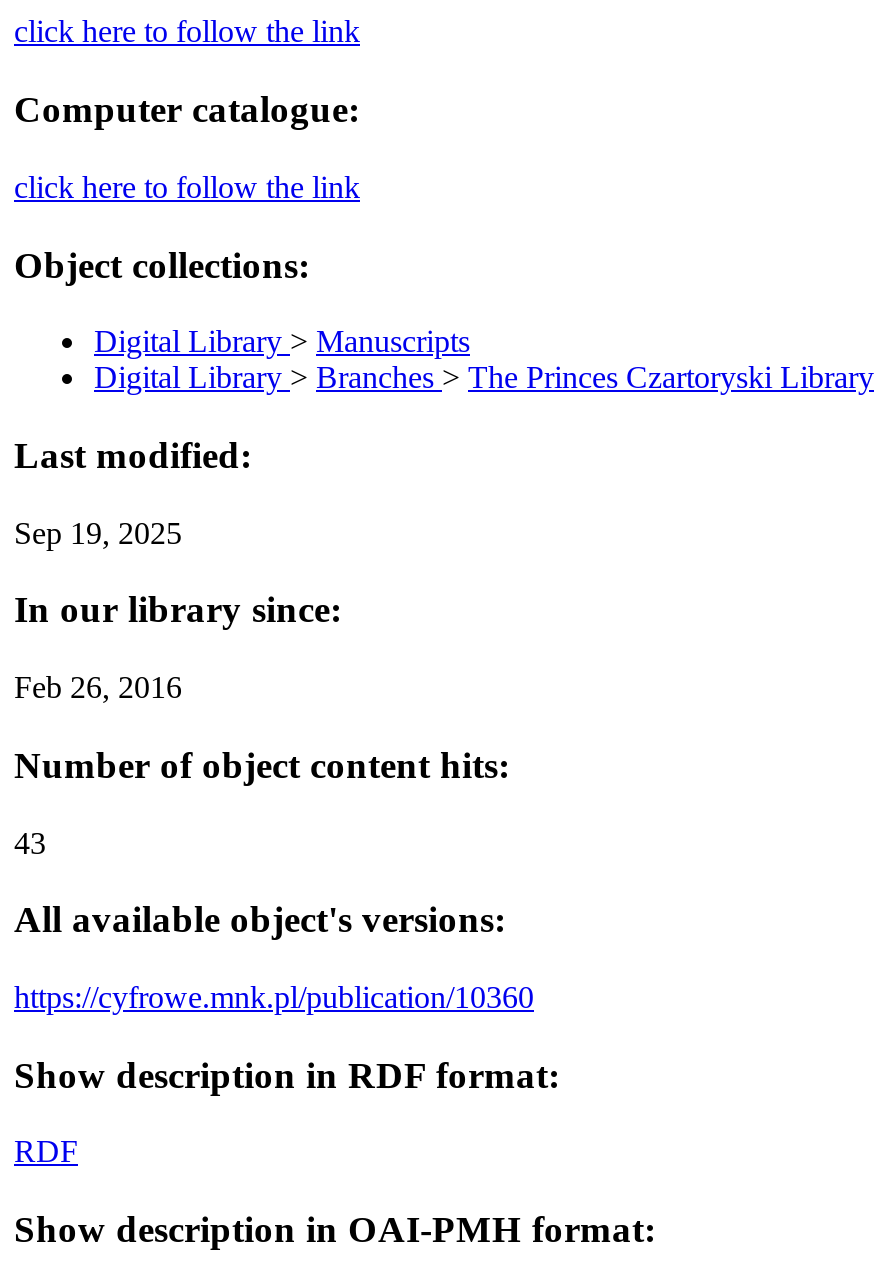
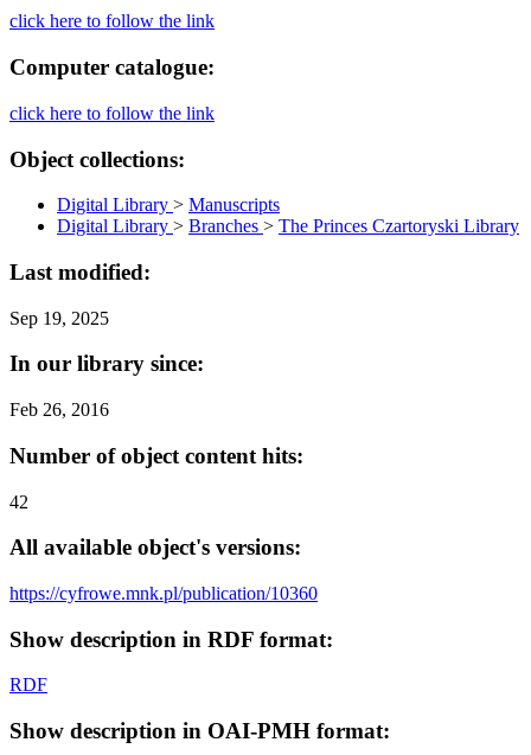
- 43
+ 42
